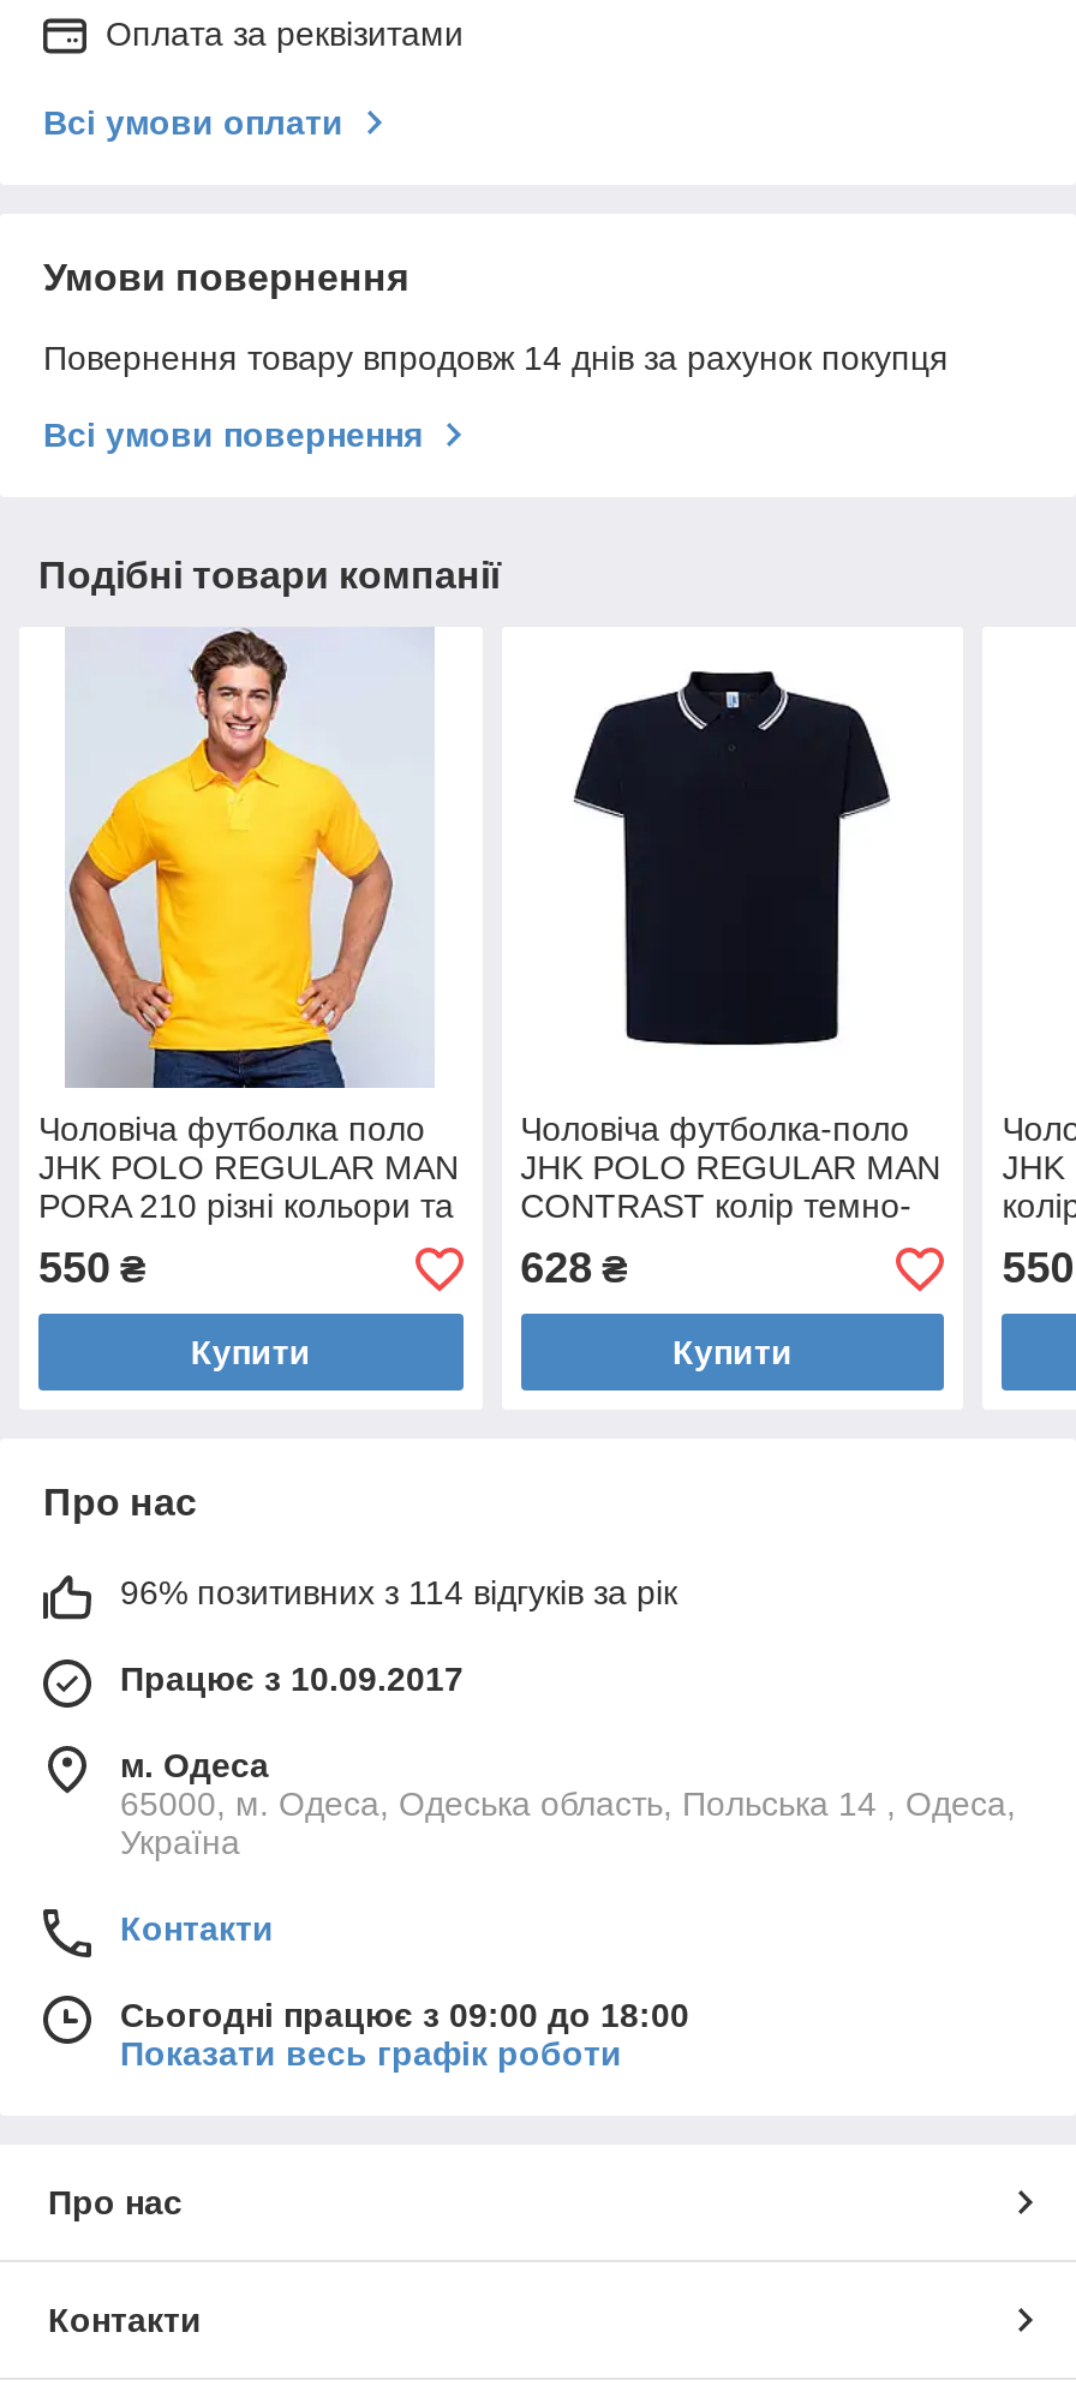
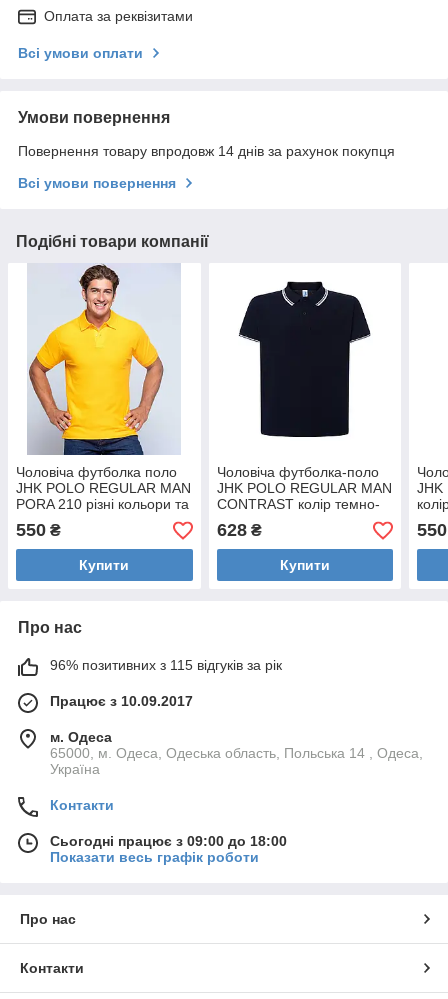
- 96% позитивних з 114 відгуків за рік
+ 96% позитивних з 115 відгуків за рік
